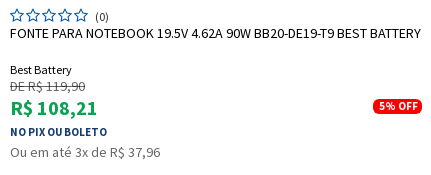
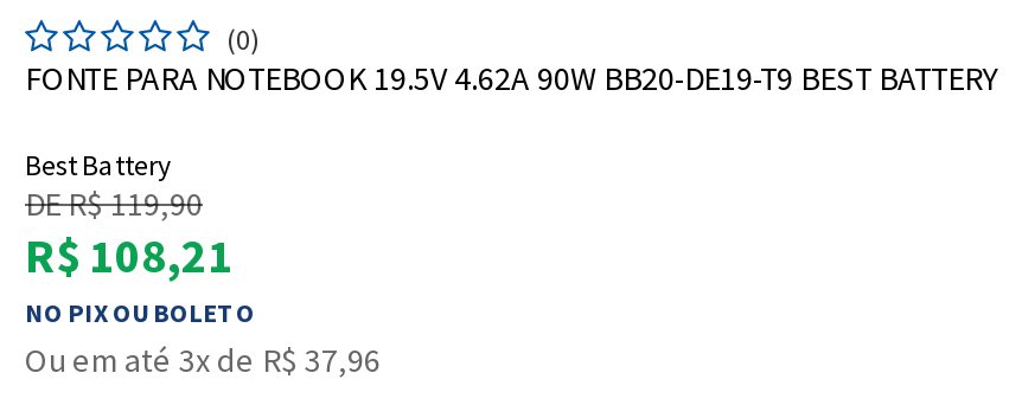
- 5%OFF
